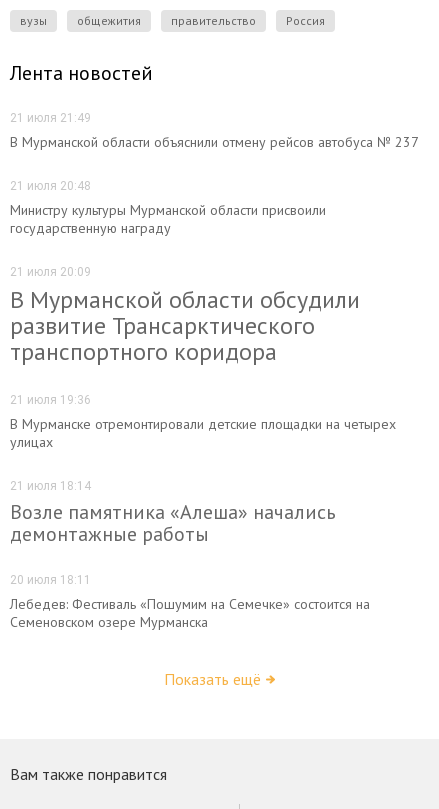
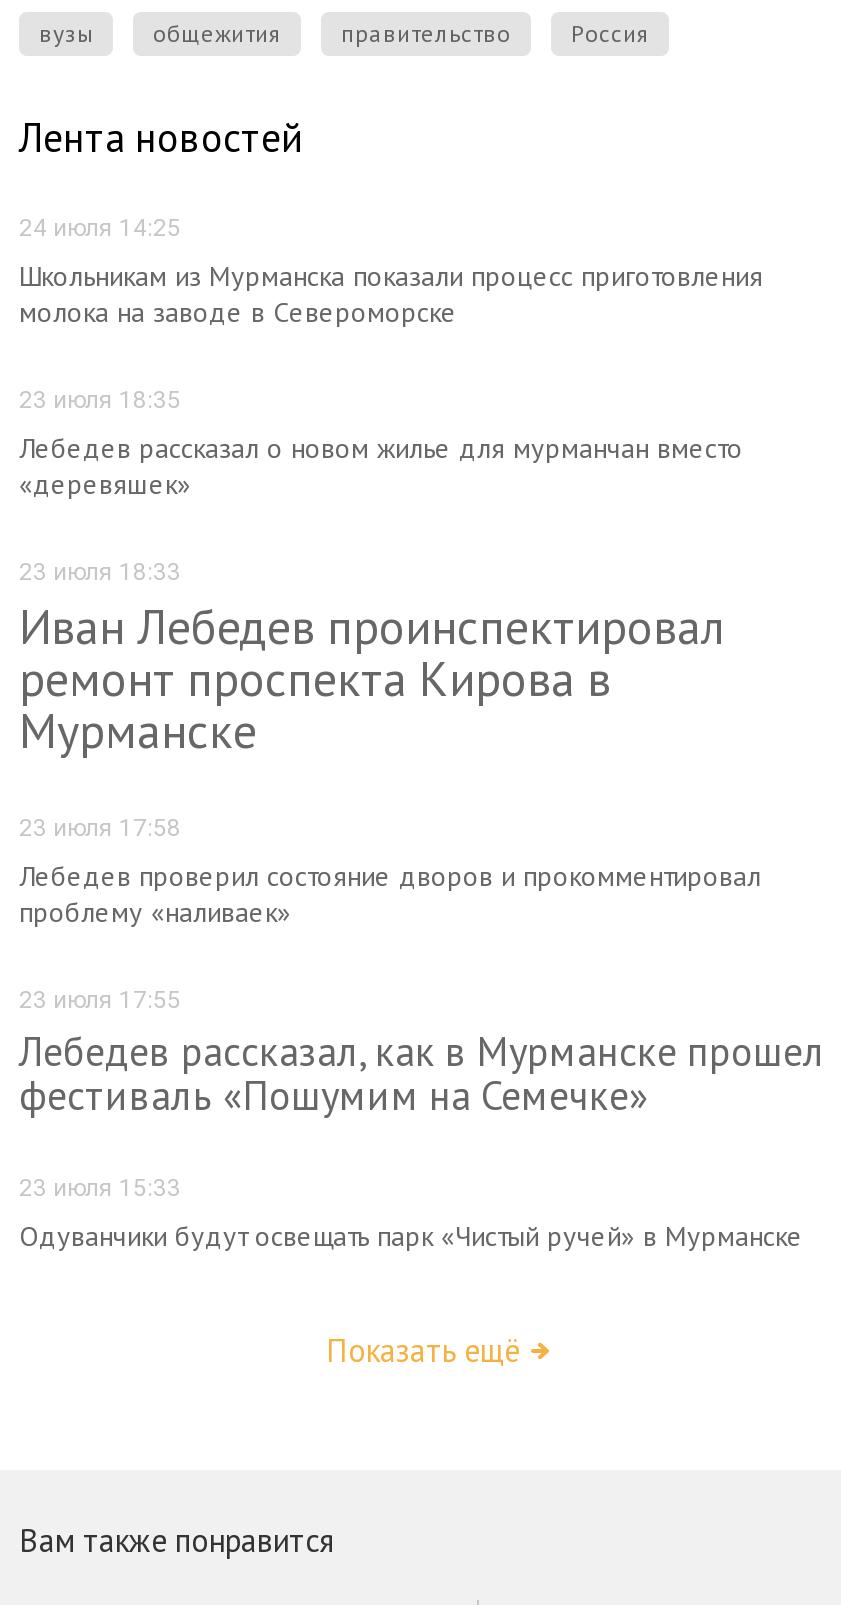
- 21 июля 21:49
- В Мурманской области объяснили отмену рейсов автобуса № 237
+ 24 июля 14:25
+ Школьникам из Мурманска показали процесс приготовления
+ молока на заводе в Североморске

- 21 июля 20:48
- Министру культуры Мурманской области присвоили
- государственную награду
+ 23 июля 18:35
+ Лебедев рассказал о новом жилье для мурманчан вместо
+ «деревяшек»

- 21 июля 20:09
- В Мурманской области обсудили
- развитие Трансарктического
- транспортного коридора
+ 23 июля 18:33
+ Иван Лебедев проинспектировал
+ ремонт проспекта Кирова в
+ Мурманске

- 21 июля 19:36
- В Мурманске отремонтировали детские площадки на четырех
- улицах
+ 23 июля 17:58
+ Лебедев проверил состояние дворов и прокомментировал
+ проблему «наливаек»

- 21 июля 18:14
- Возле памятника «Алеша» начались
- демонтажные работы
+ 23 июля 17:55
+ Лебедев рассказал, как в Мурманске прошел
+ фестиваль «Пошумим на Семечке»

- 20 июля 18:11
- Лебедев: Фестиваль «Пошумим на Семечке» состоится на
- Семеновском озере Мурманска
+ 23 июля 15:33
+ Одуванчики будут освещать парк «Чистый ручей» в Мурманске
